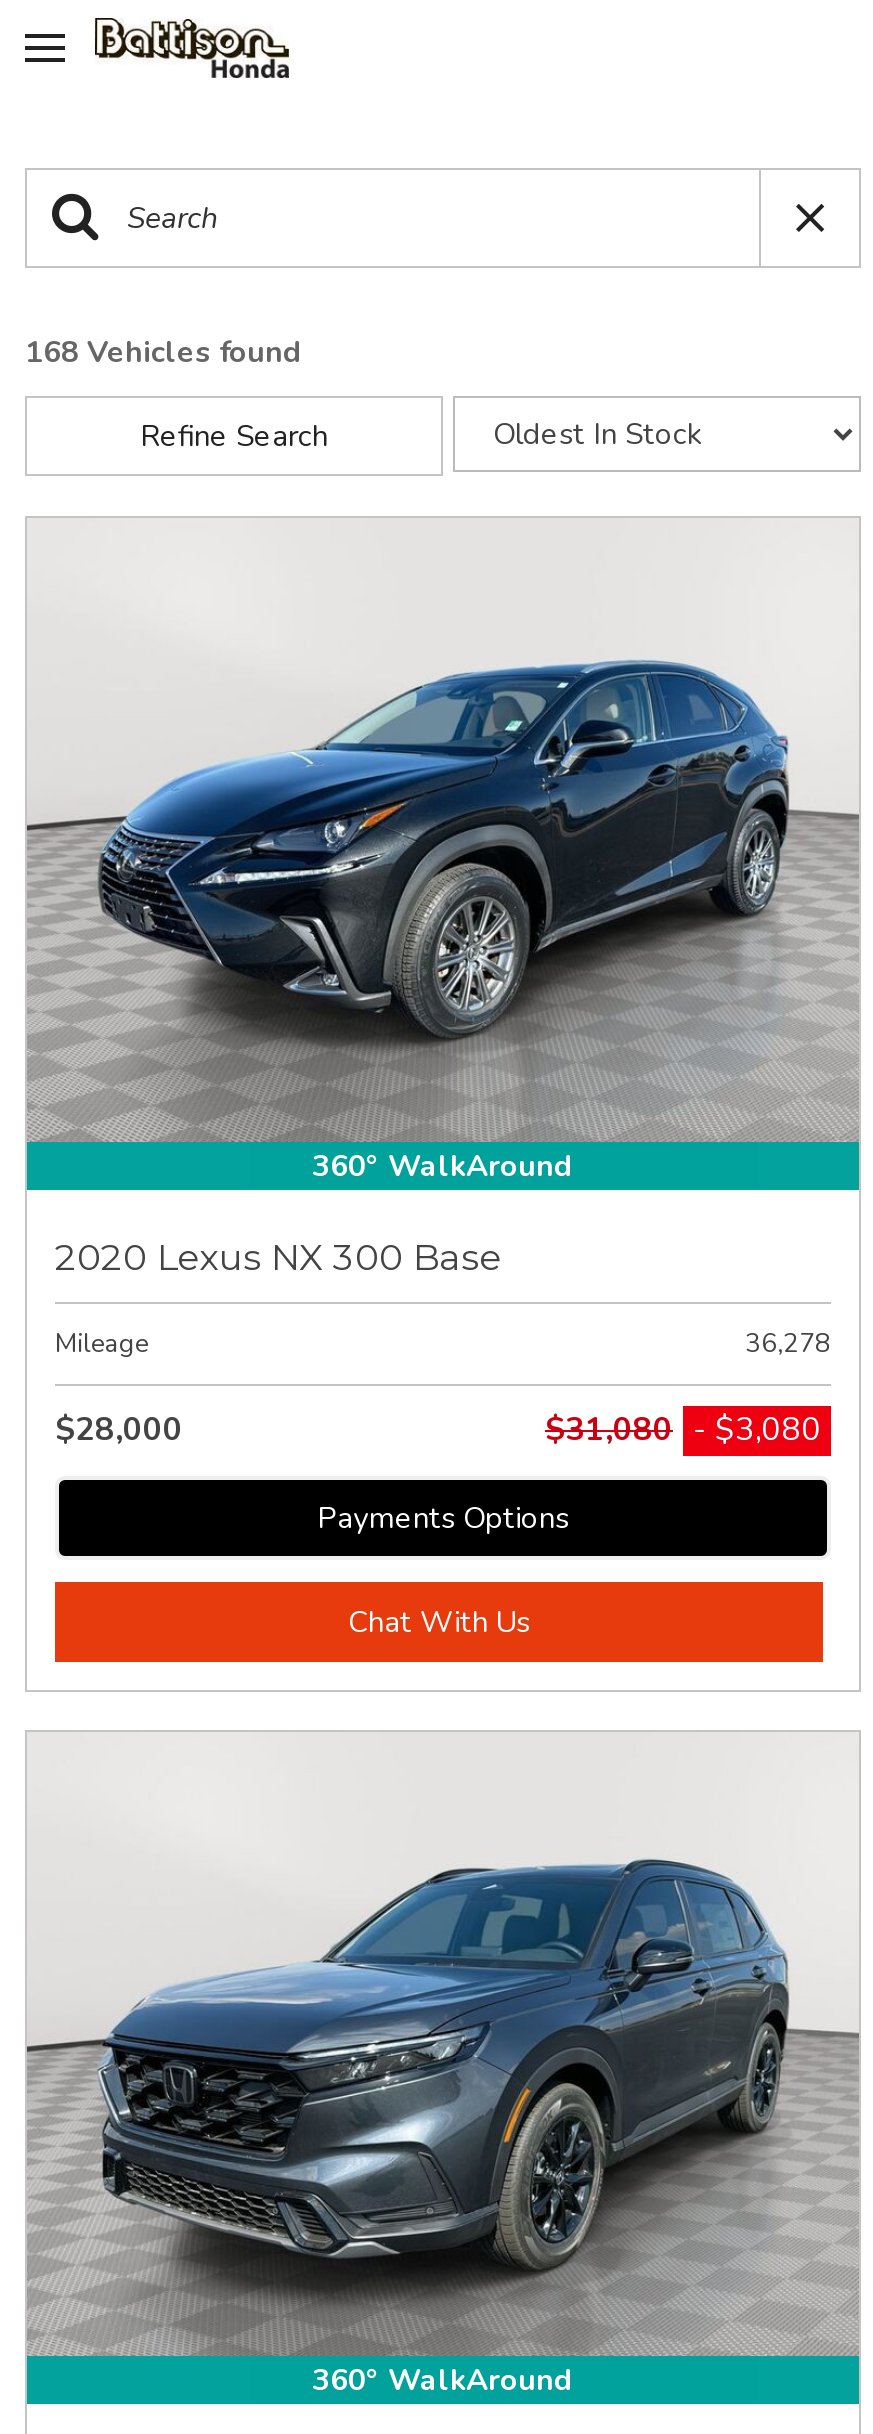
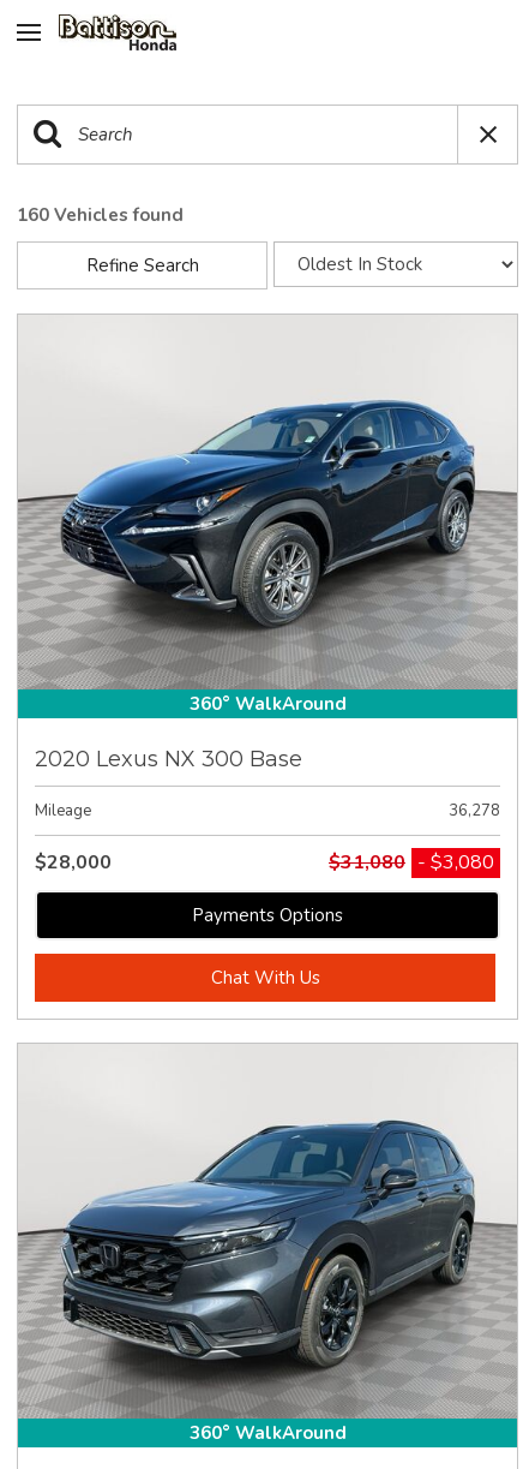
- 168 Vehicles found
+ 160 Vehicles found
